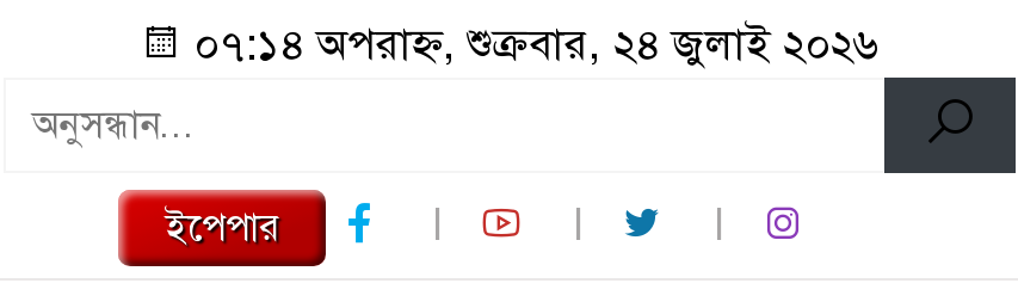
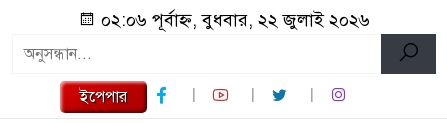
- ০৭:১৪ অপরাহ্ন, শুক্রবার, ২৪ জুলাই ২০২৬
+ ০২:০৬ পূর্বাহ্ন, বুধবার, ২২ জুলাই ২০২৬
